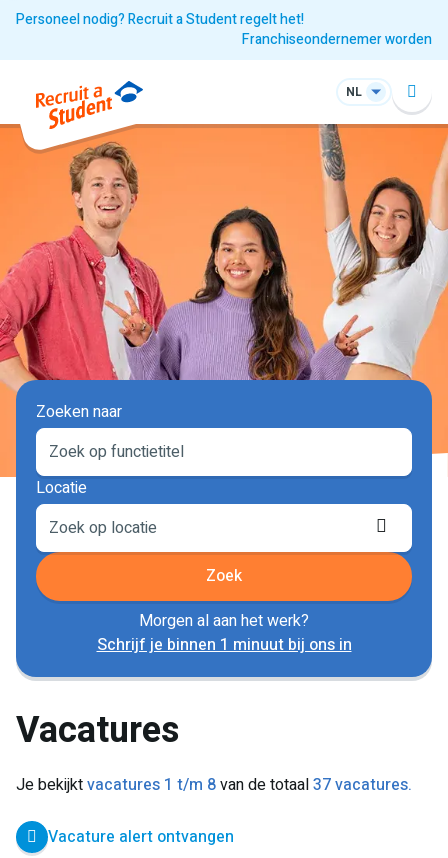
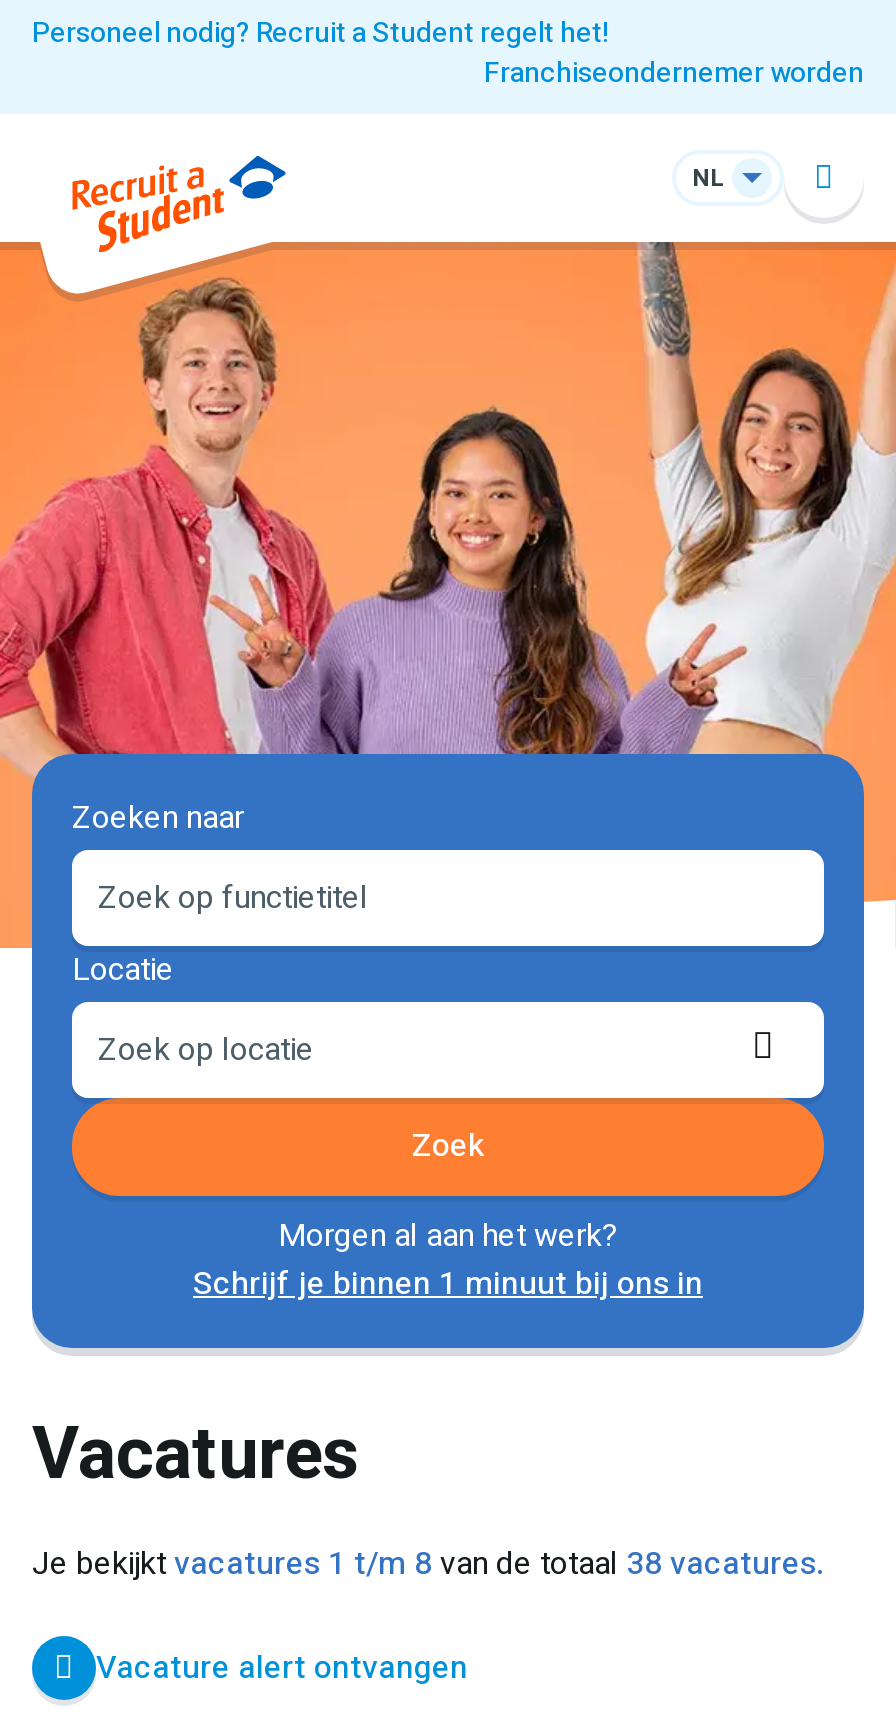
- Je bekijkt vacatures 1 t/m 8 van de totaal 37 vacatures.
+ Je bekijkt vacatures 1 t/m 8 van de totaal 38 vacatures.
